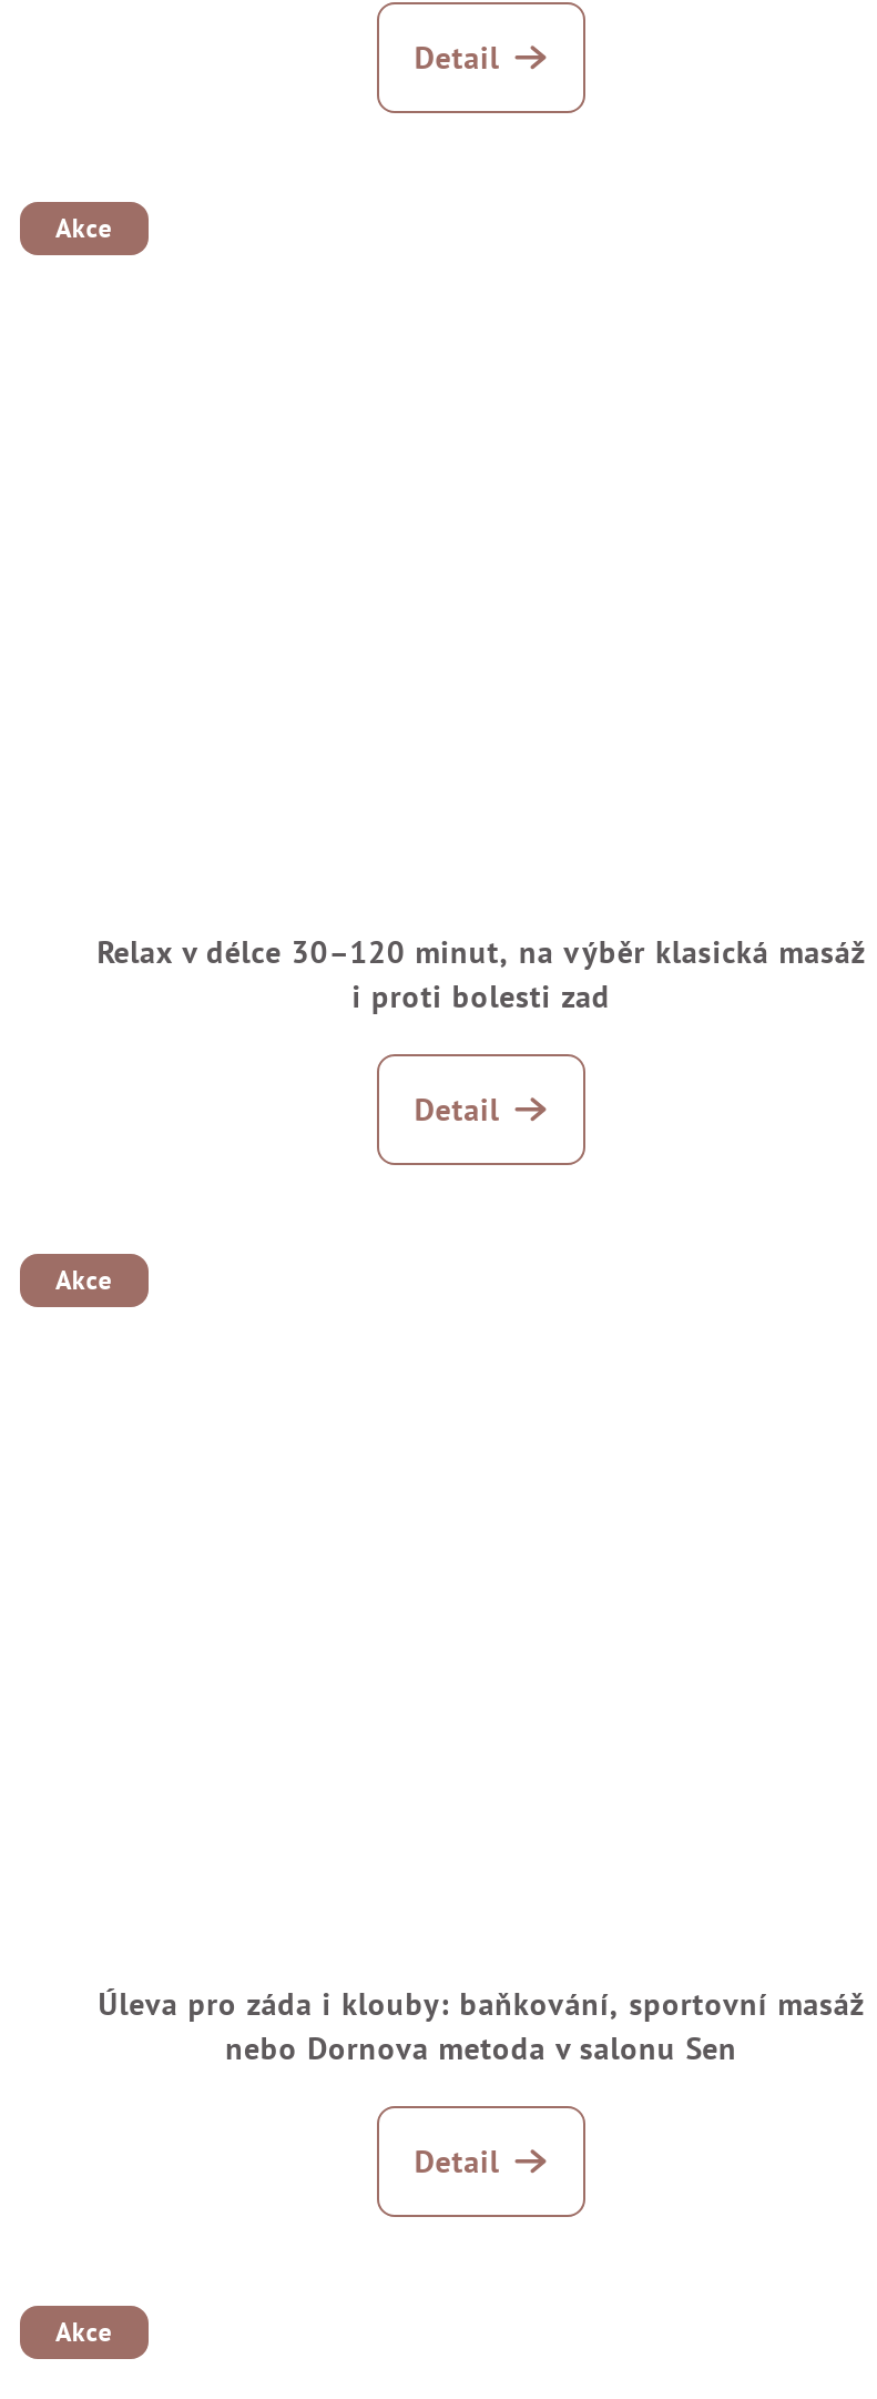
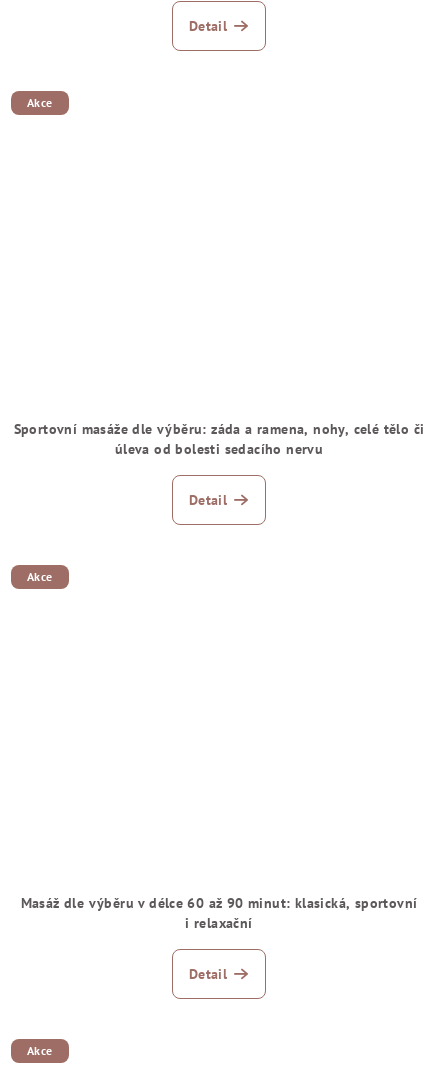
- Relax v délce 30–120 minut, na výběr klasická masáž
- i proti bolesti zad
+ Sportovní masáže dle výběru: záda a ramena, nohy, celé tělo či
+ úleva od bolesti sedacího nervu

- Úleva pro záda i klouby: baňkování, sportovní masáž
- nebo Dornova metoda v salonu Sen
+ Masáž dle výběru v délce 60 až 90 minut: klasická, sportovní
+ i relaxační
